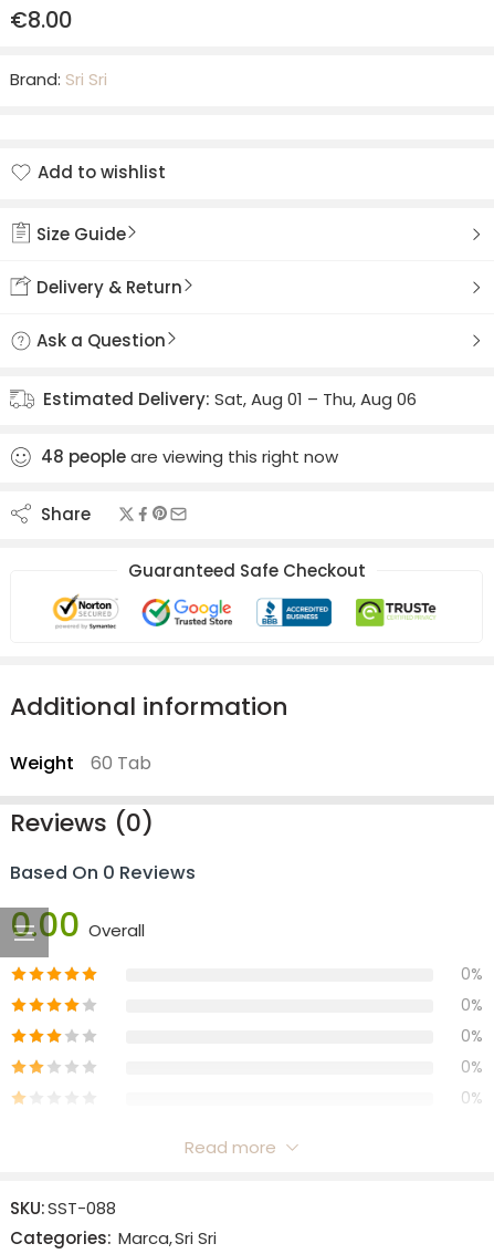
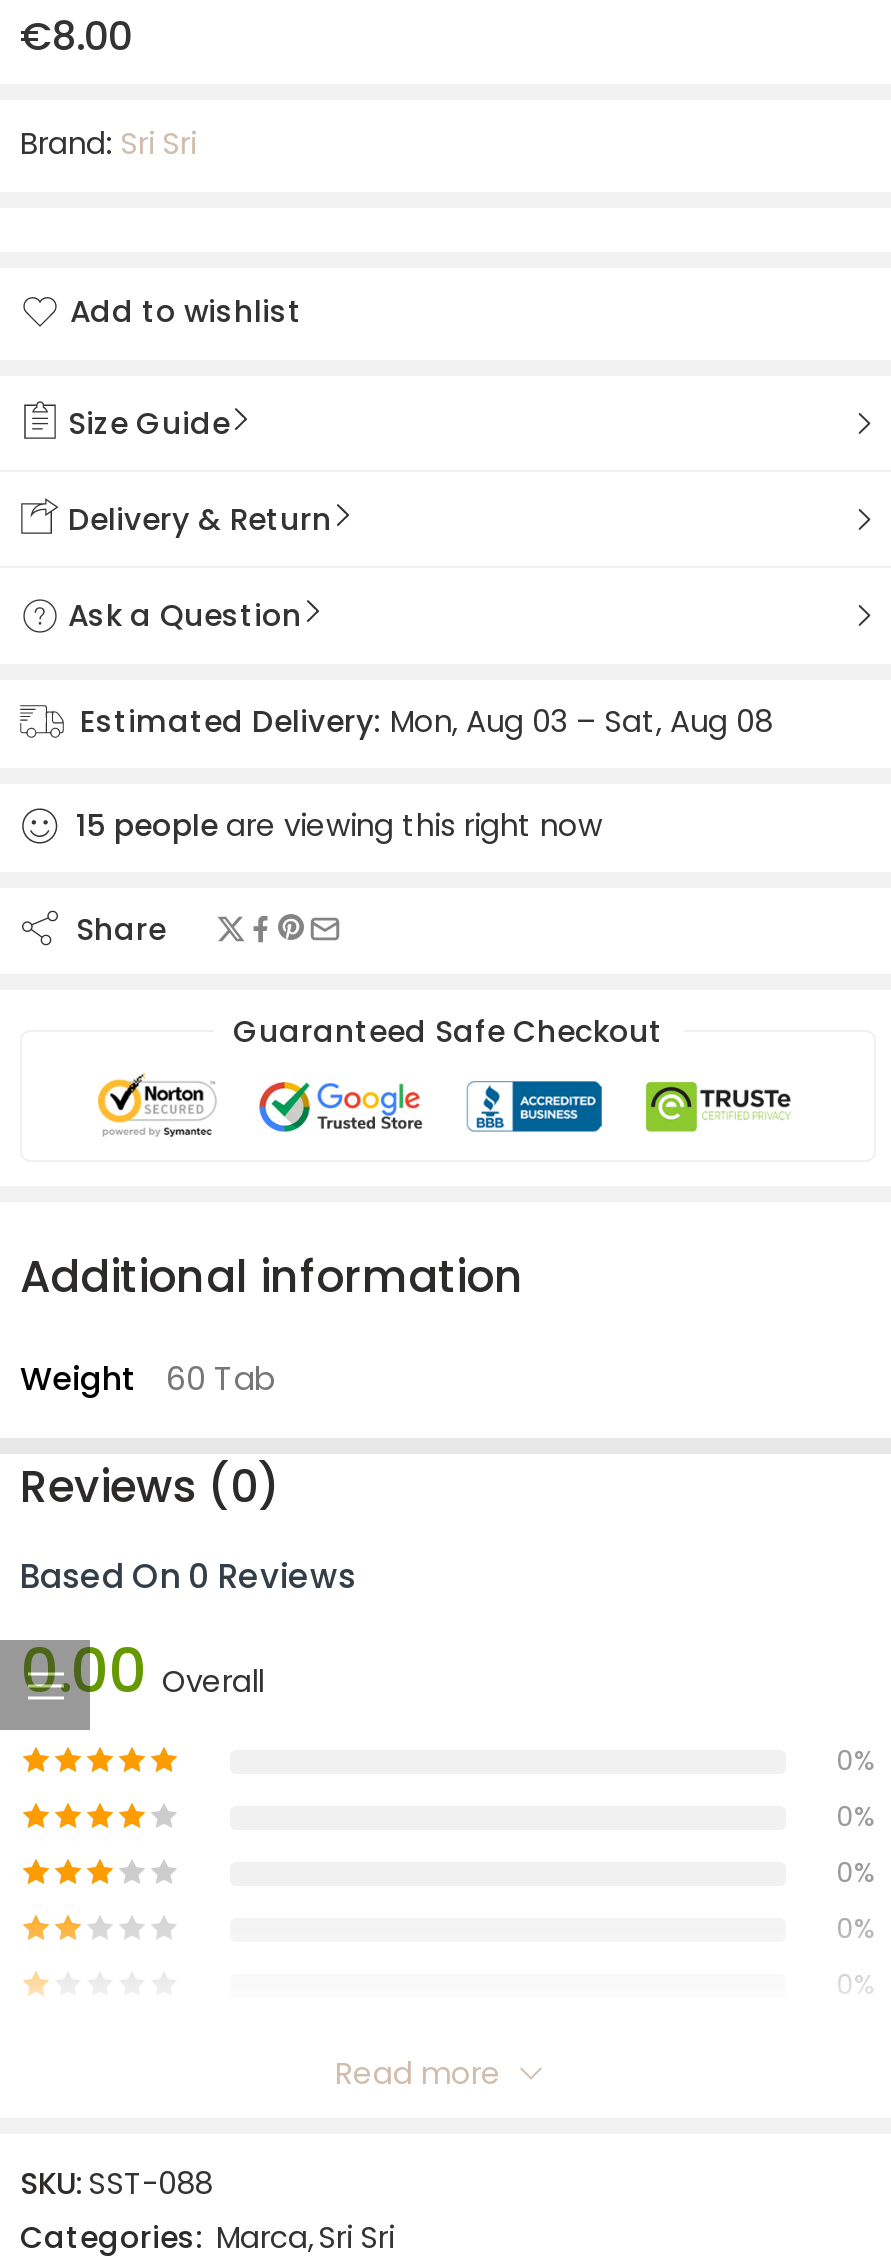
- Estimated Delivery: Sat, Aug 01 – Thu, Aug 06
+ Estimated Delivery: Mon, Aug 03 – Sat, Aug 08

- 48 people are viewing this right now
+ 15 people are viewing this right now
